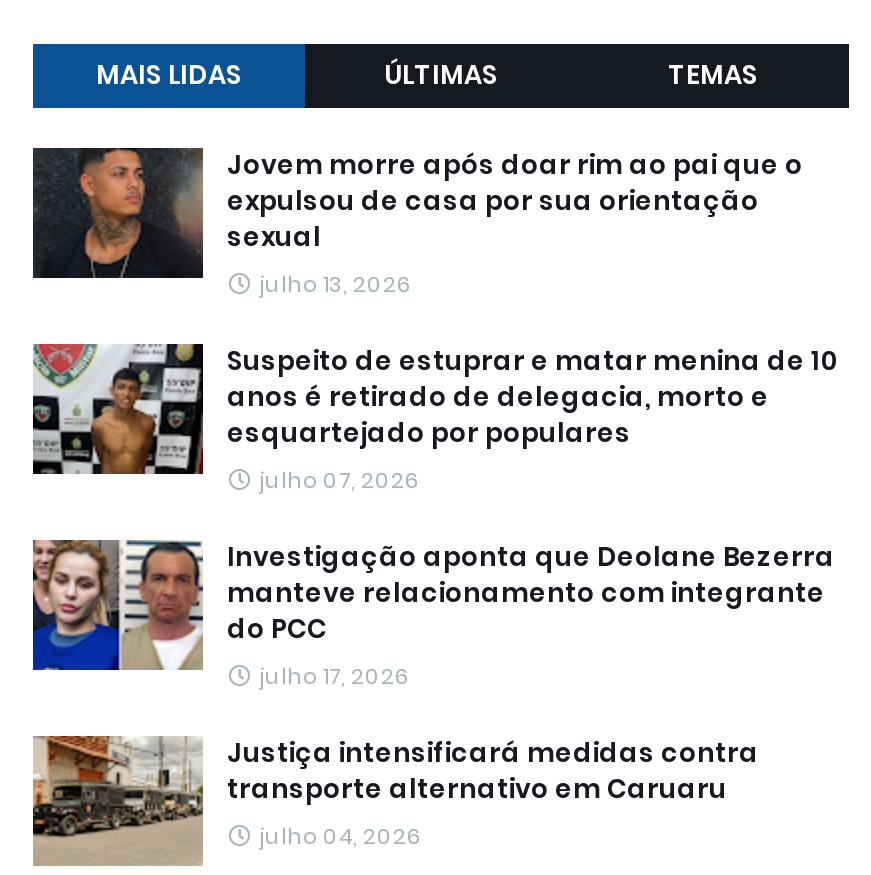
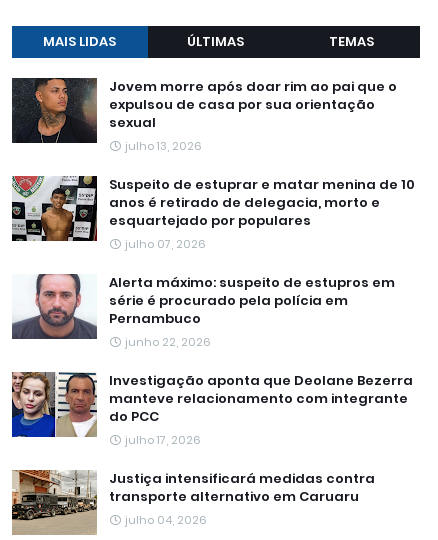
+ [image]
+ Alerta máximo: suspeito de estupros em
+ série é procurado pela polícia em
+ Pernambuco
+ junho 22, 2026
